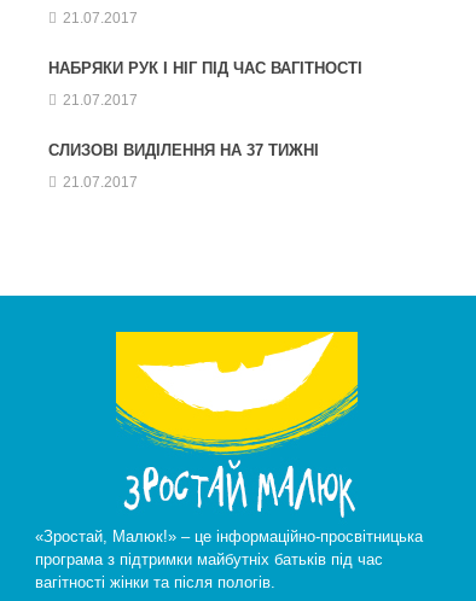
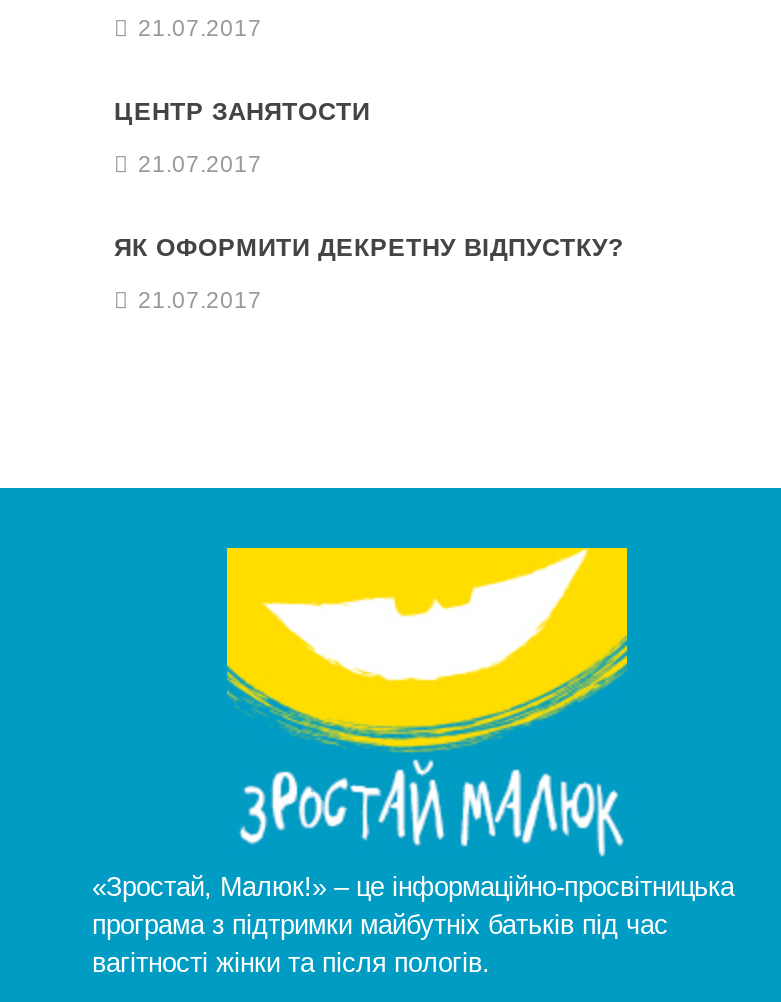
- НАБРЯКИ РУК І НІГ ПІД ЧАС ВАГІТНОСТІ
+ ЦЕНТР ЗАНЯТОСТИ

- СЛИЗОВІ ВИДІЛЕННЯ НА 37 ТИЖНІ
+ ЯК ОФОРМИТИ ДЕКРЕТНУ ВІДПУСТКУ?
